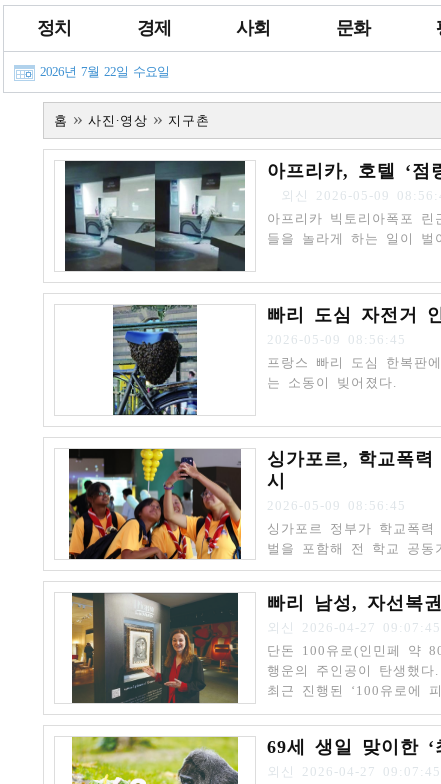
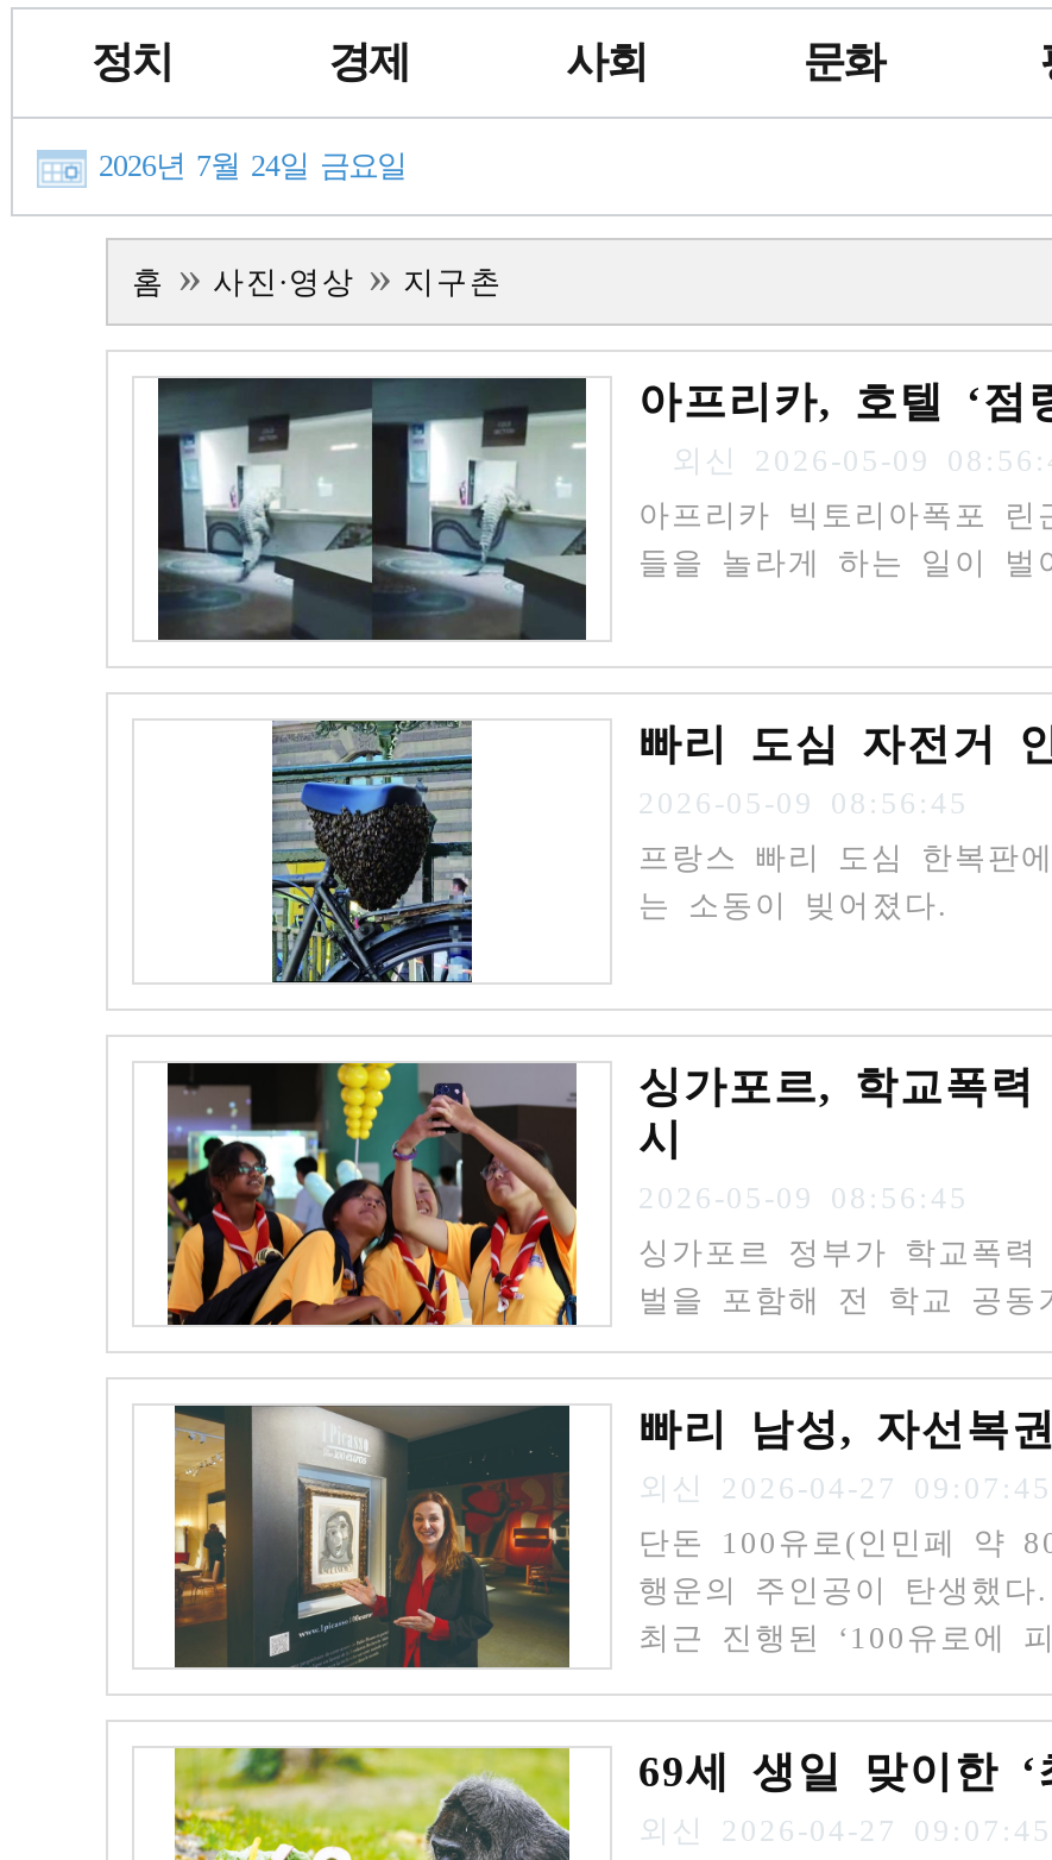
- 2026년 7월 22일 수요일
+ 2026년 7월 24일 금요일
